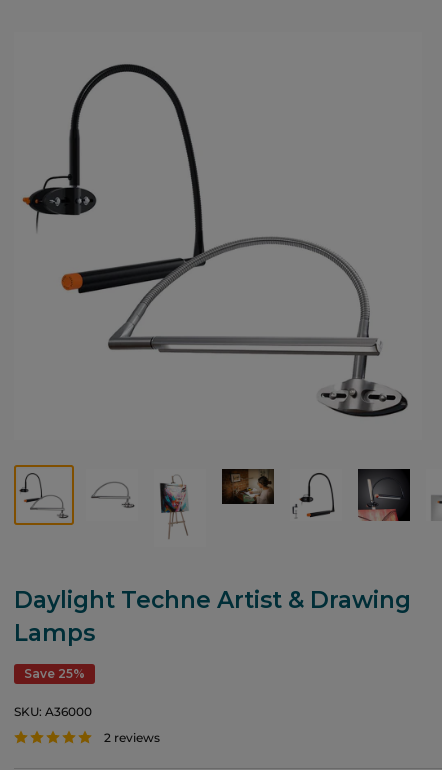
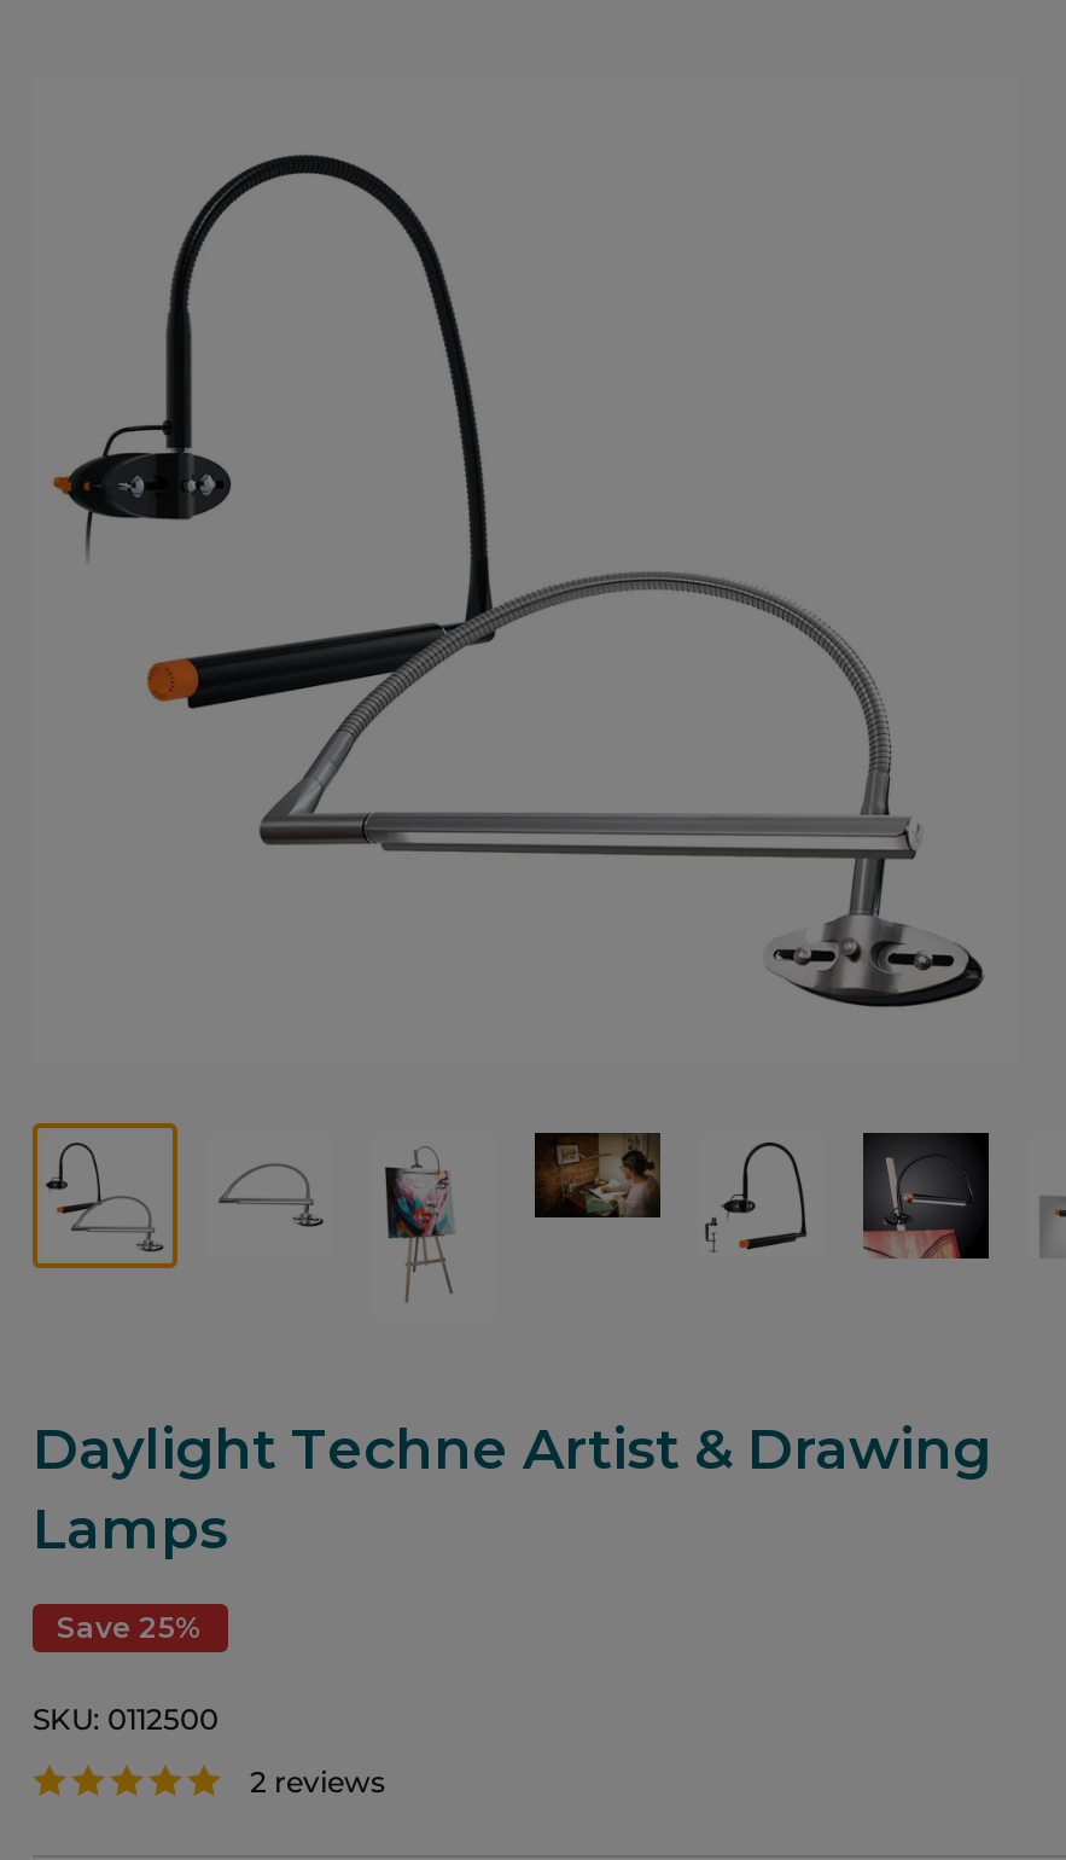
- SKU: A36000
+ SKU: 0112500
